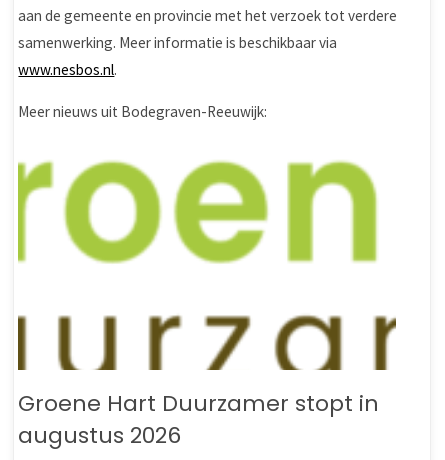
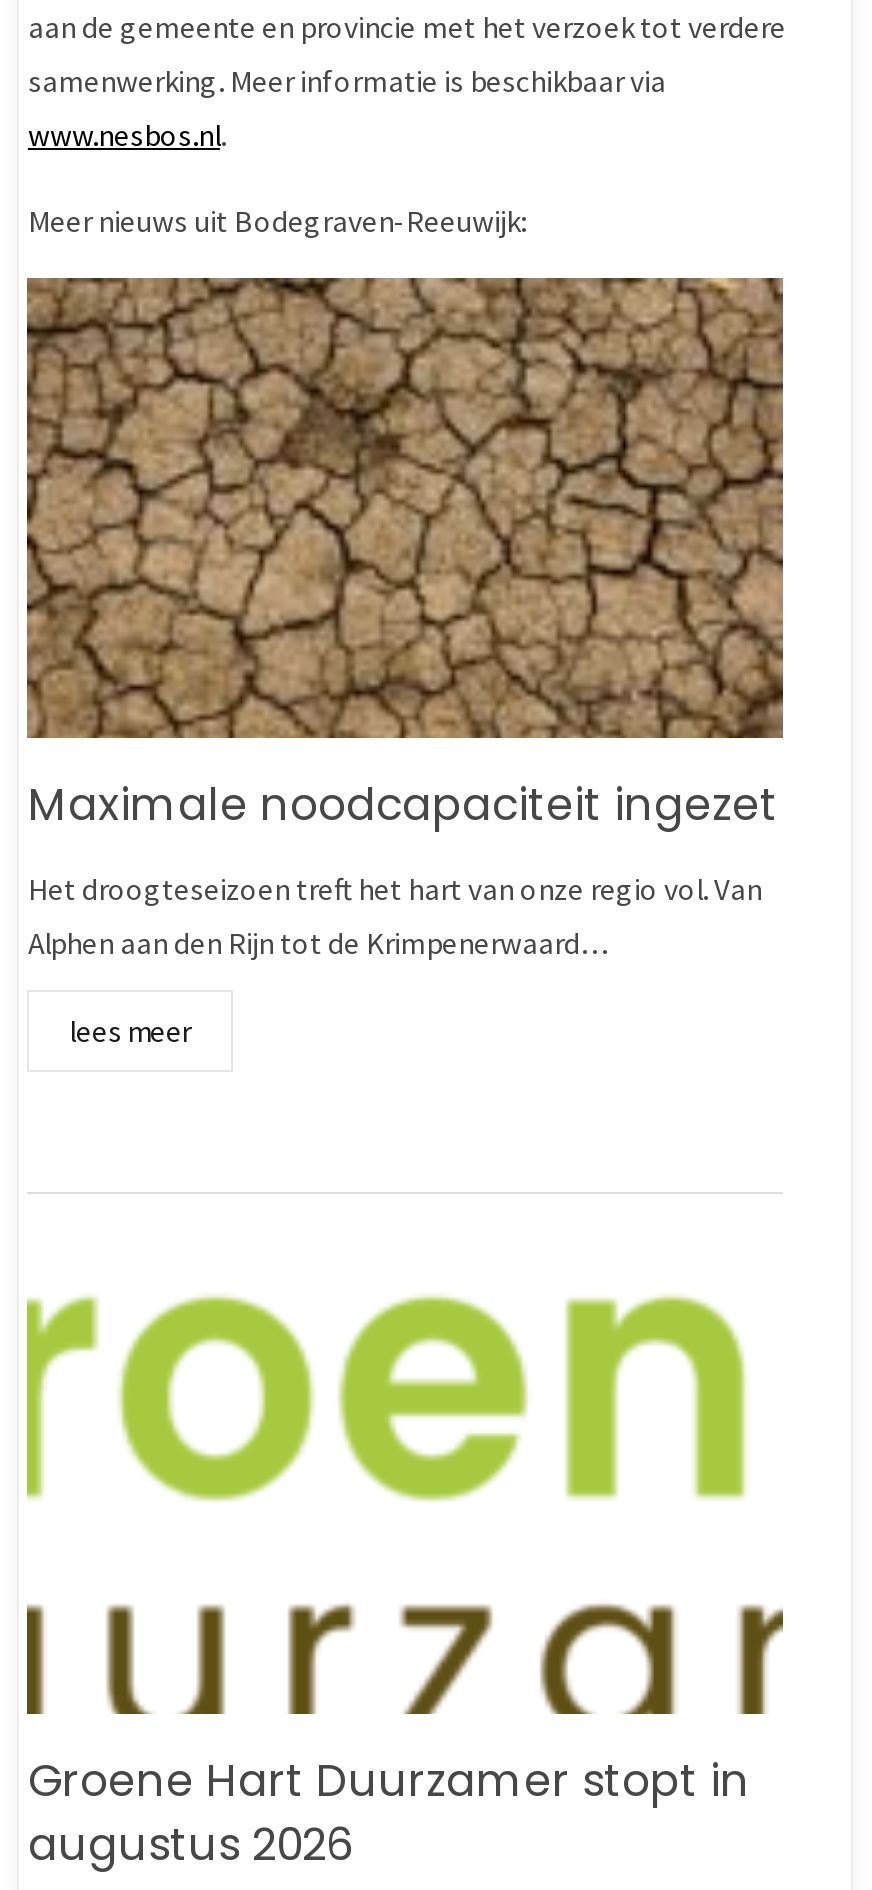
+ [image]
+ Maximale noodcapaciteit ingezet
+ Het droogteseizoen treft het hart van onze regio vol. Van
+ Alphen aan den Rijn tot de Krimpenerwaard…
+ lees meer
